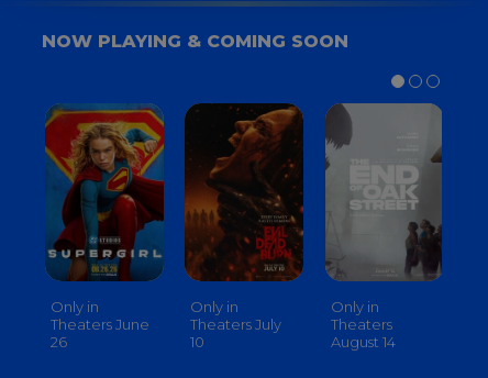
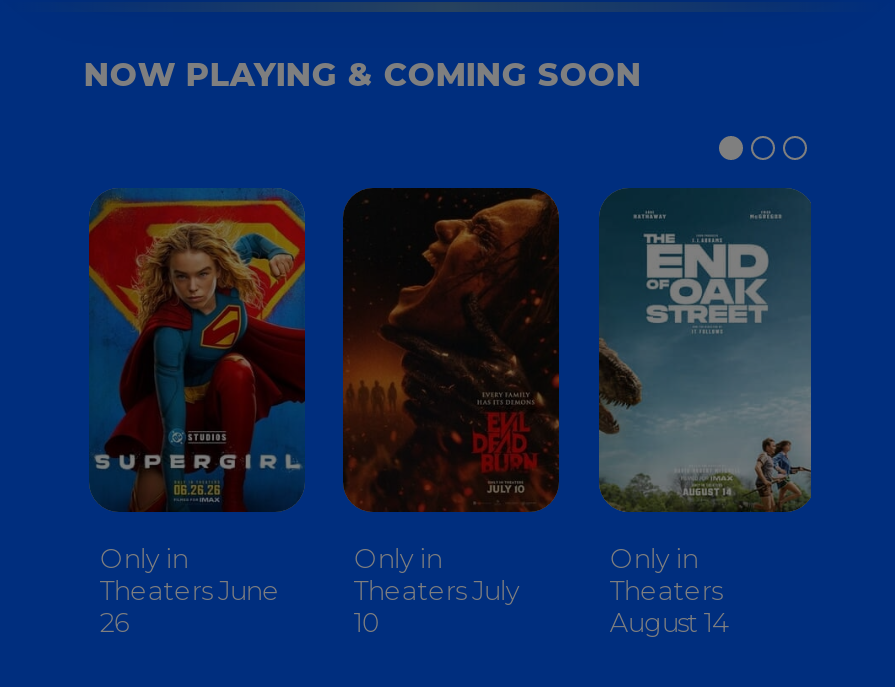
- [image]
+ [image]
